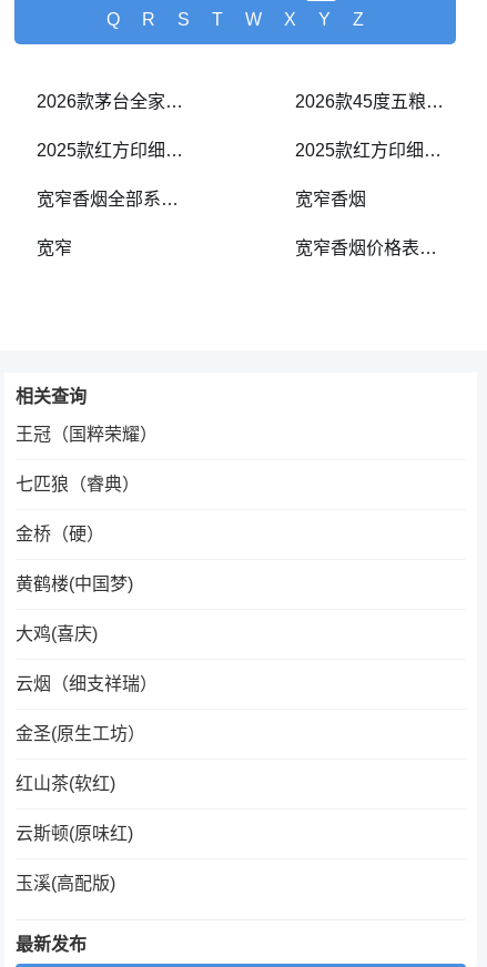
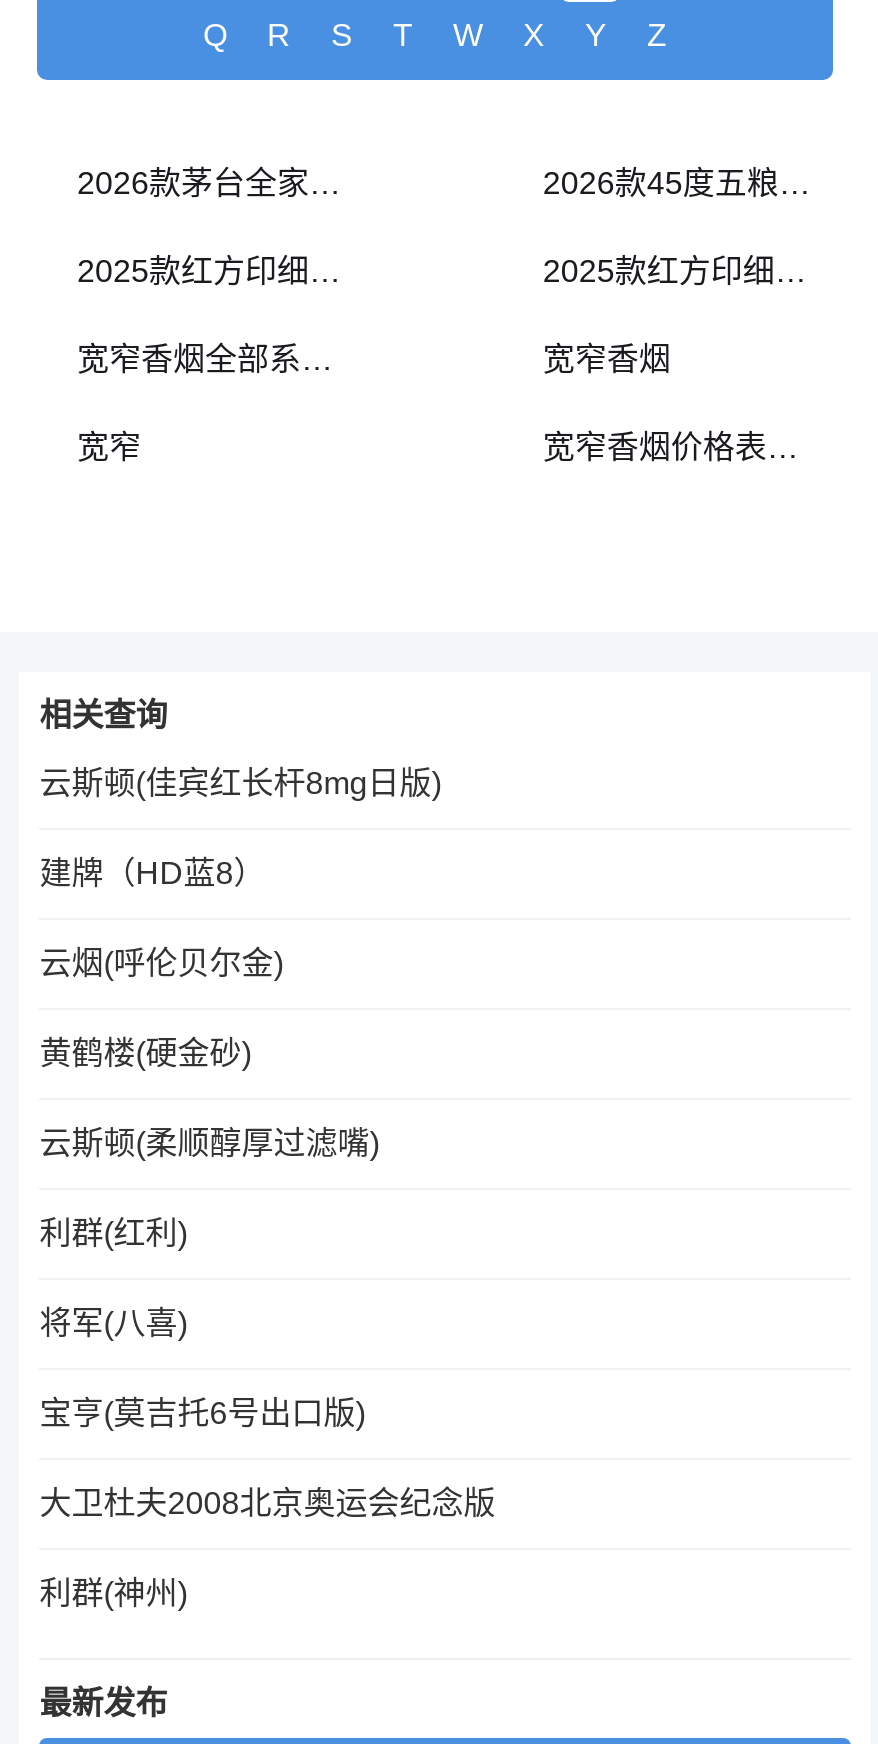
- 王冠（国粹荣耀）
+ 云斯顿(佳宾红长杆8mg日版)

- 七匹狼（睿典）
+ 建牌（HD蓝8）

- 金桥（硬）
+ 云烟(呼伦贝尔金)

- 黄鹤楼(中国梦)
+ 黄鹤楼(硬金砂)

- 大鸡(喜庆)
+ 云斯顿(柔顺醇厚过滤嘴)

- 云烟（细支祥瑞）
+ 利群(红利)

- 金圣(原生工坊）
+ 将军(八喜)

- 红山茶(软红)
+ 宝亨(莫吉托6号出口版)

- 云斯顿(原味红)
+ 大卫杜夫2008北京奥运会纪念版

- 玉溪(高配版)
+ 利群(神州)
